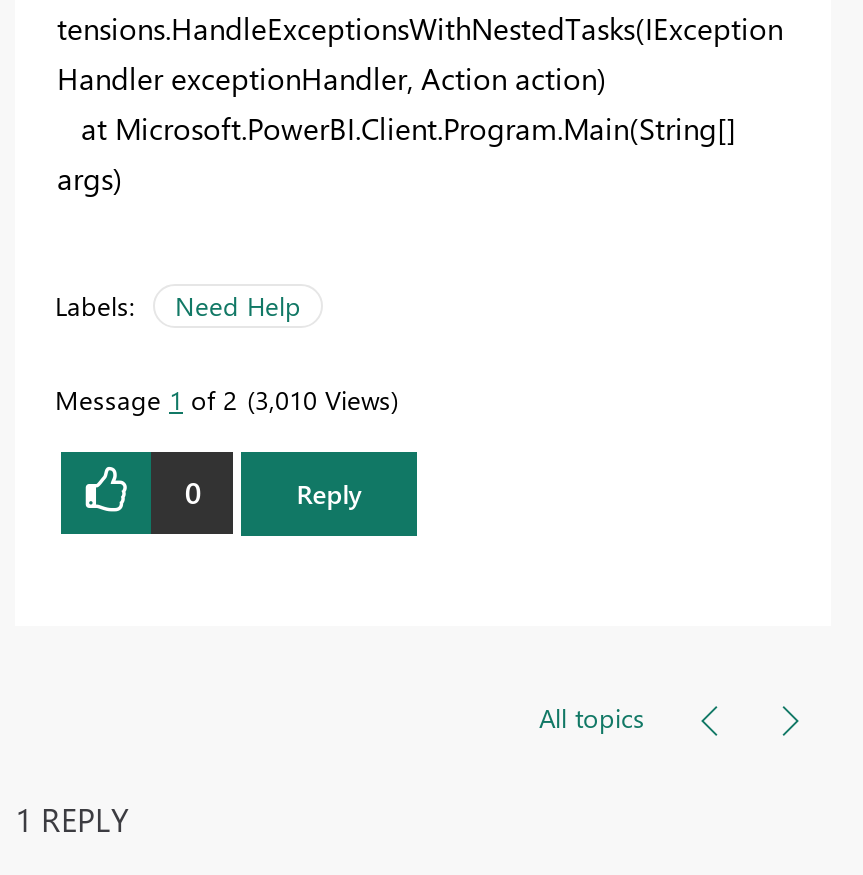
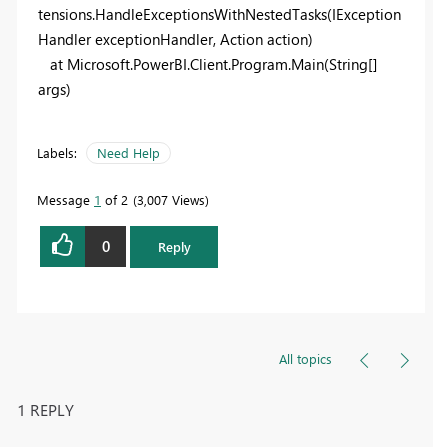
- Message 1 of 2 3,010 Views
+ Message 1 of 2 3,007 Views
